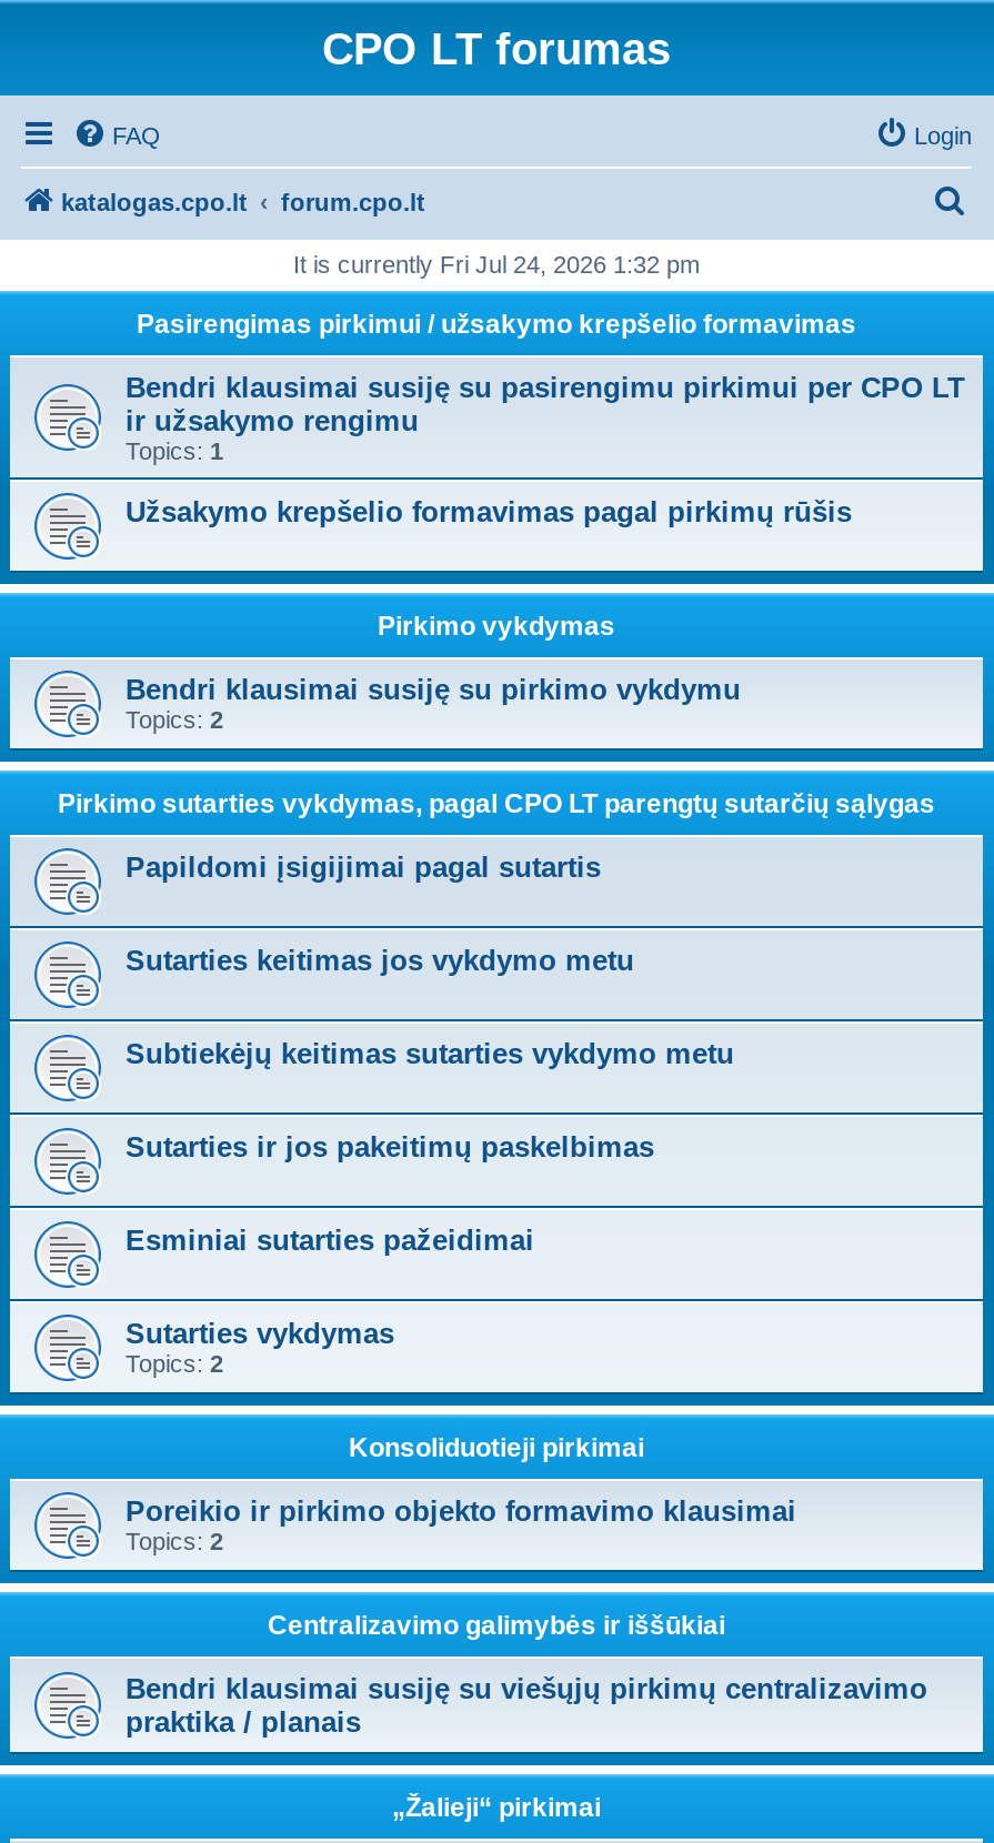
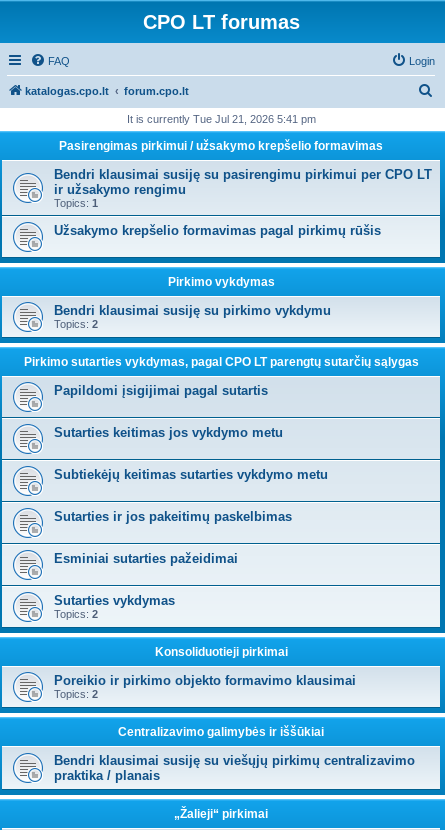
- It is currently Fri Jul 24, 2026 1:32 pm
+ It is currently Tue Jul 21, 2026 5:41 pm
